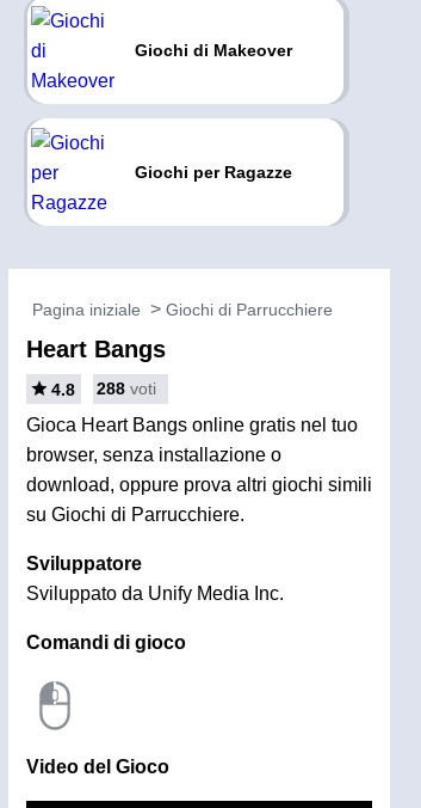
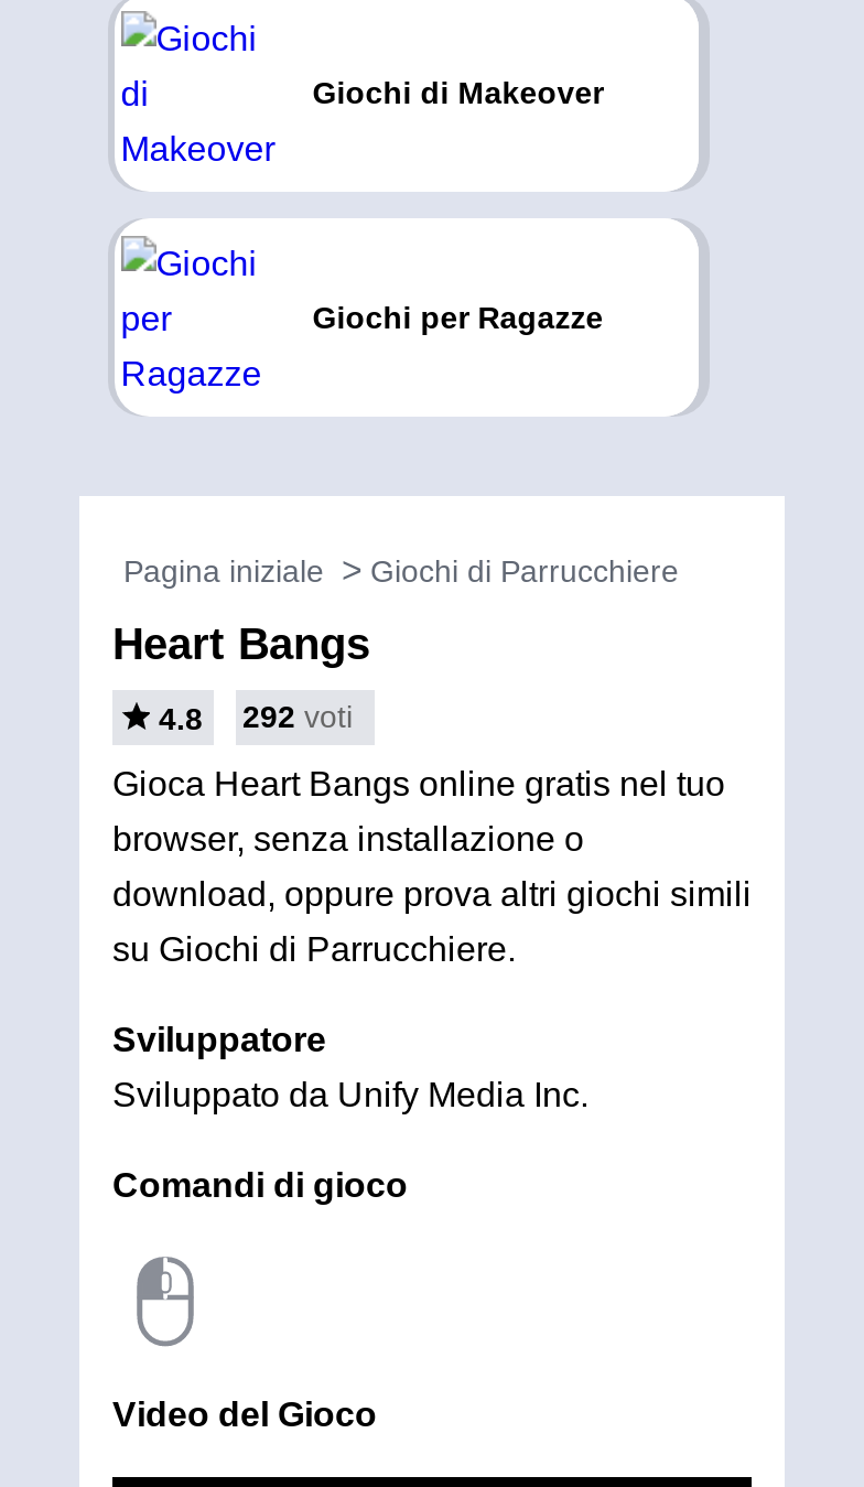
- 4.8 288 voti
+ 4.8 292 voti
